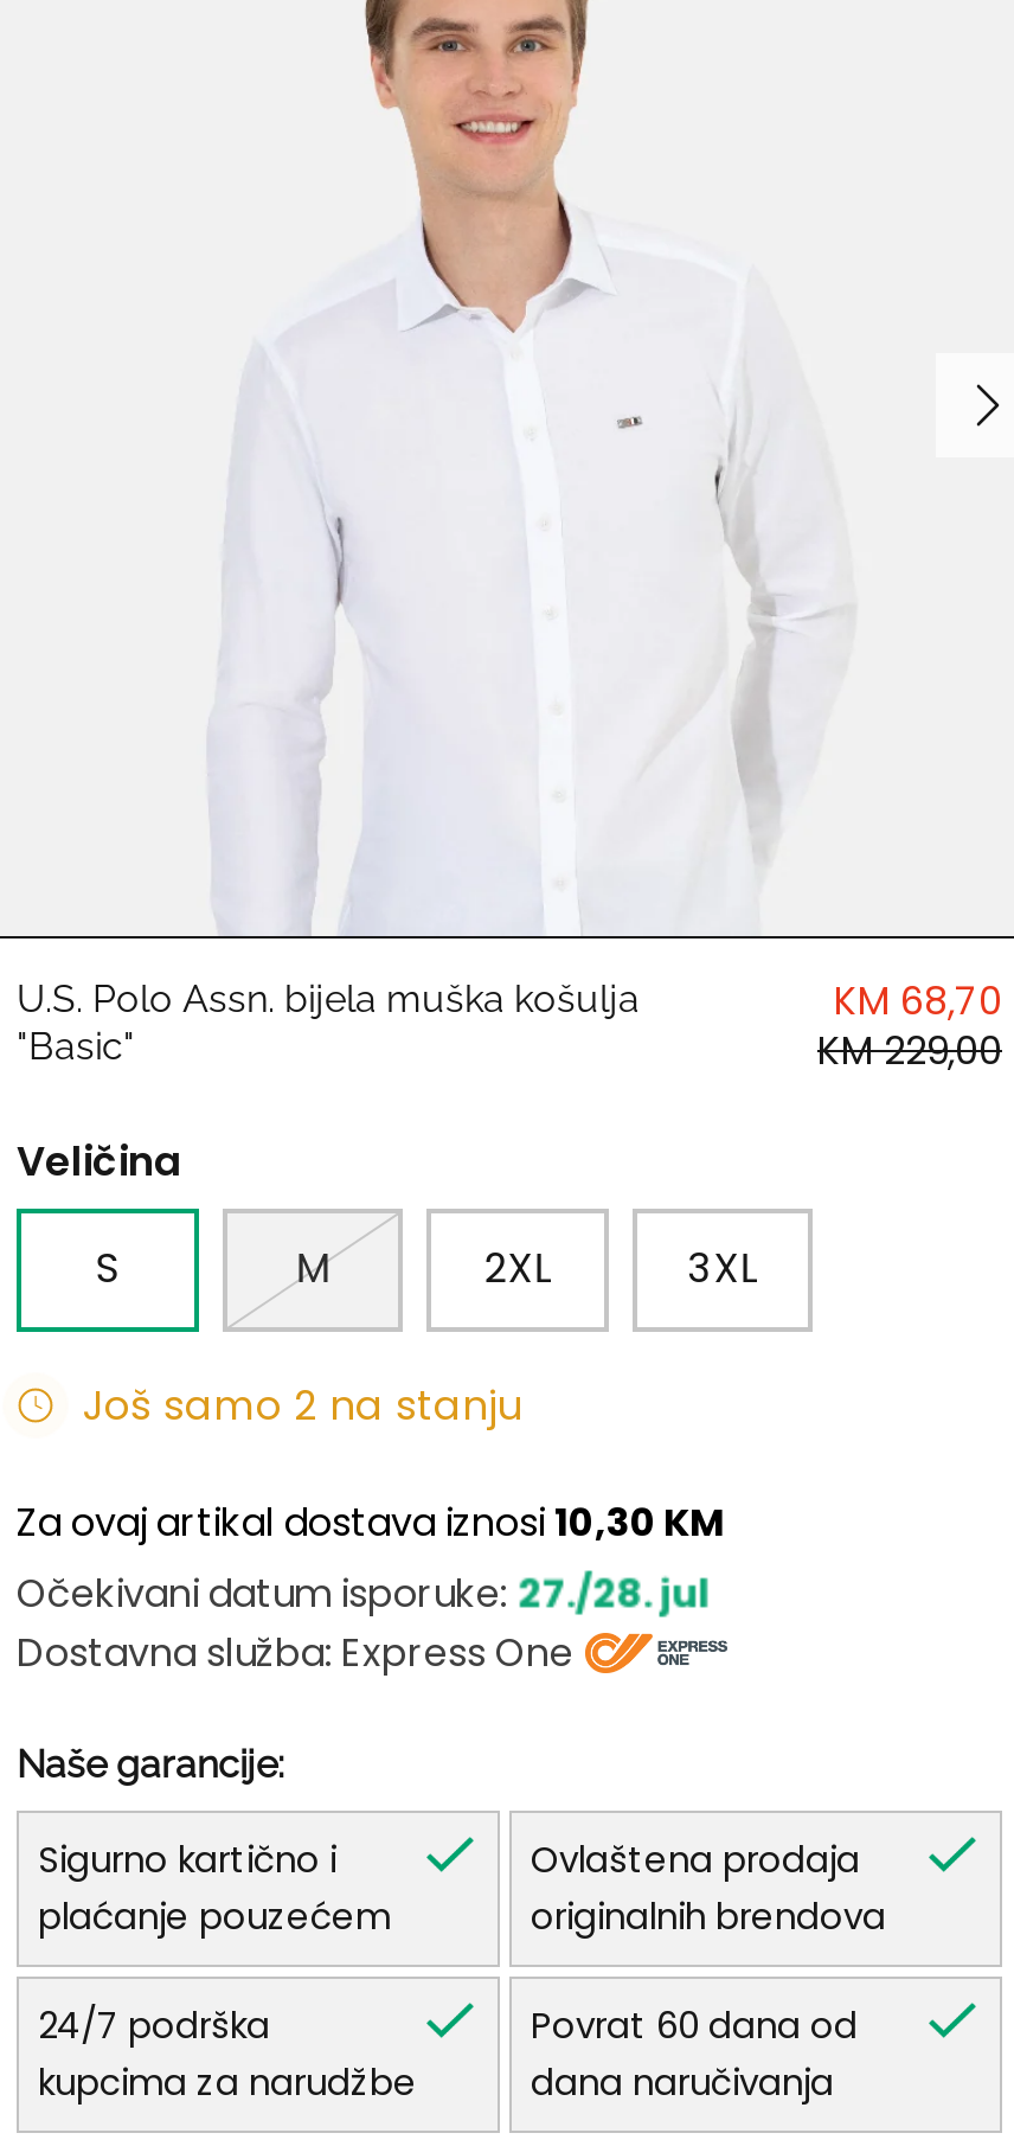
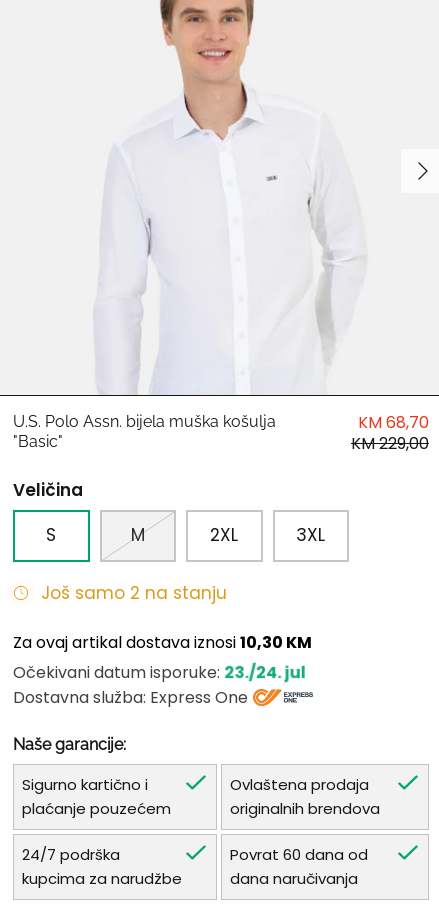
- Očekivani datum isporuke: 27./28. jul
+ Očekivani datum isporuke: 23./24. jul
